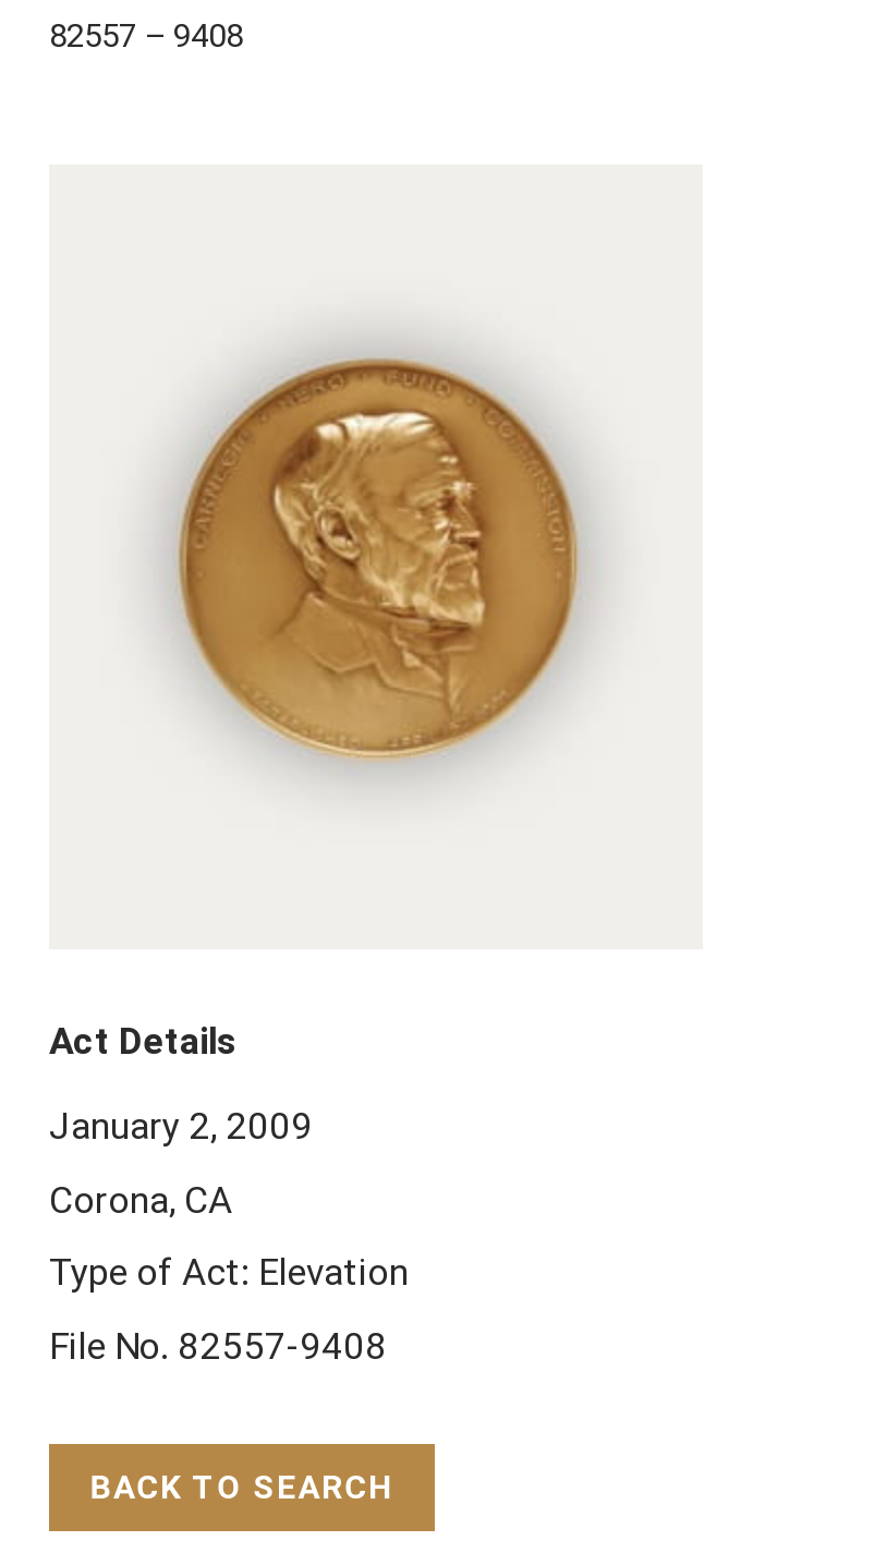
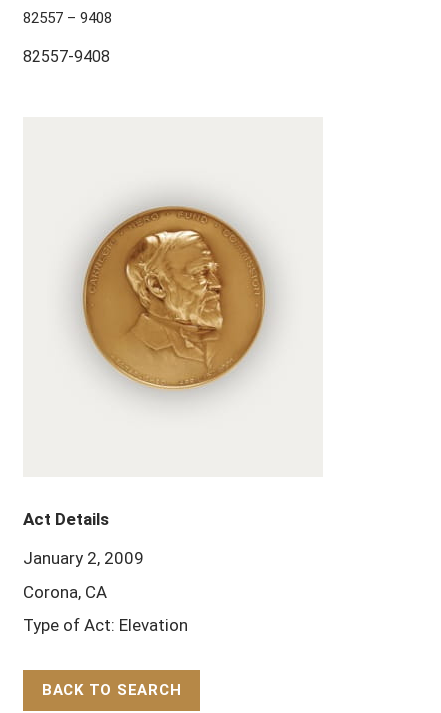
+ 82557-9408

moved down: [image]

moved down: Act Details | January 2, 2009 | Corona, CA | Type of Act: Elevation

- File No. 82557-9408
